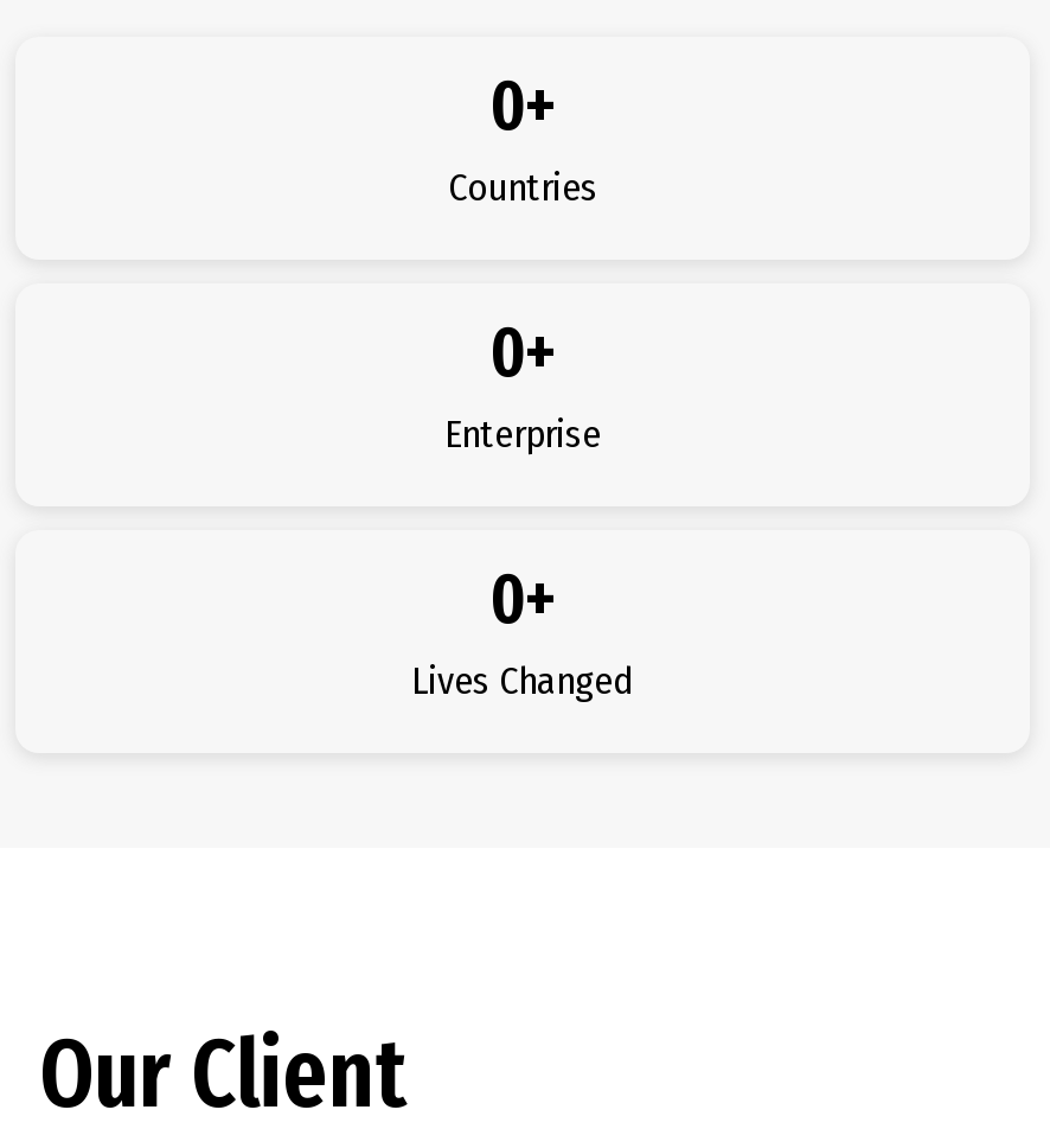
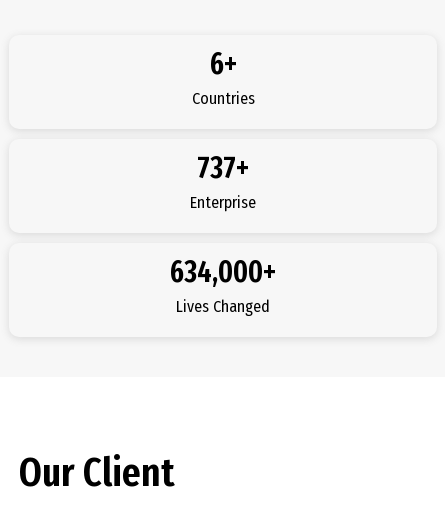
- 0+
+ 6+

- 0+
+ 737+

- 0+
+ 634,000+
